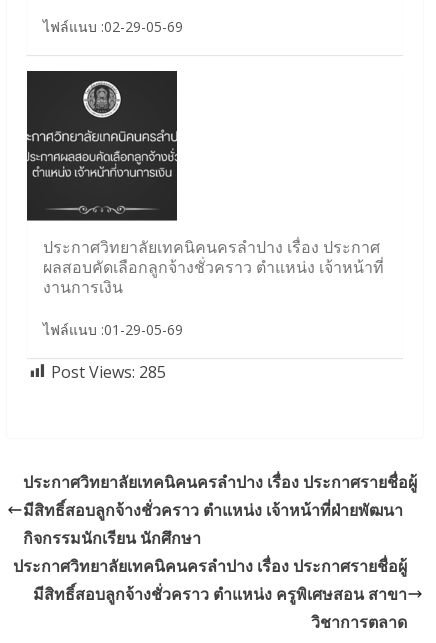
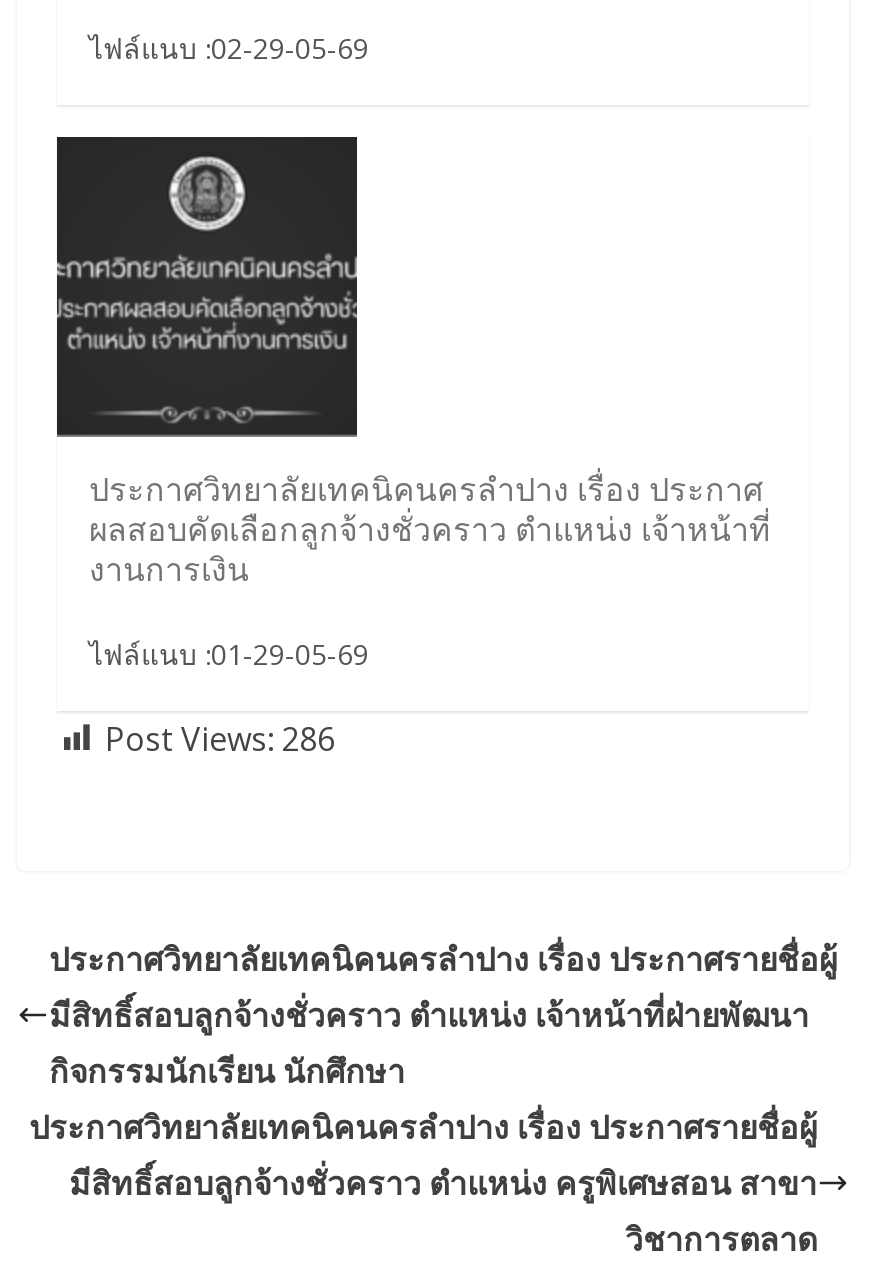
- Post Views: 285
+ Post Views: 286
